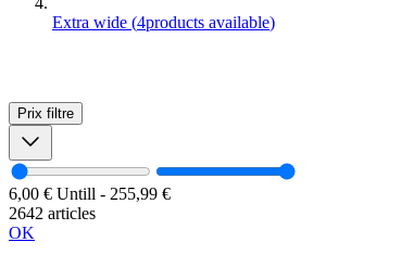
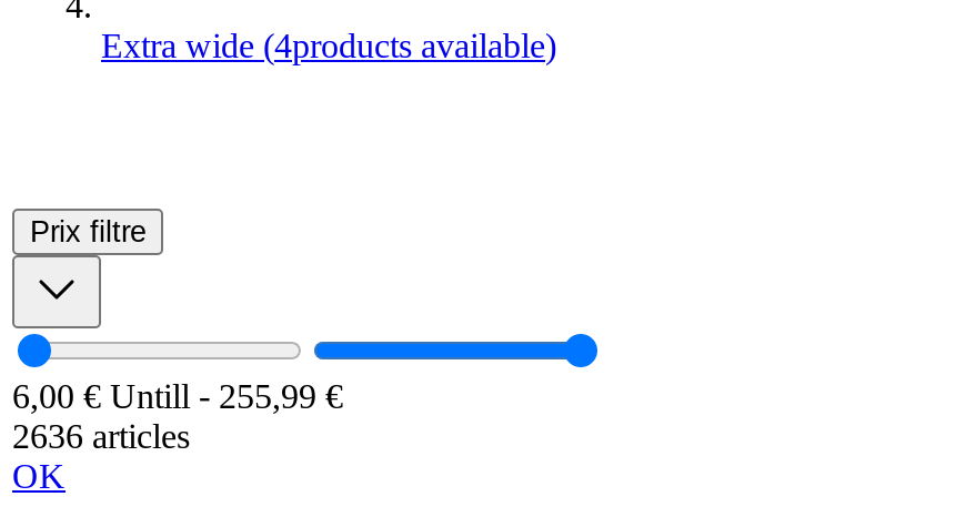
- 2642 articles
+ 2636 articles
